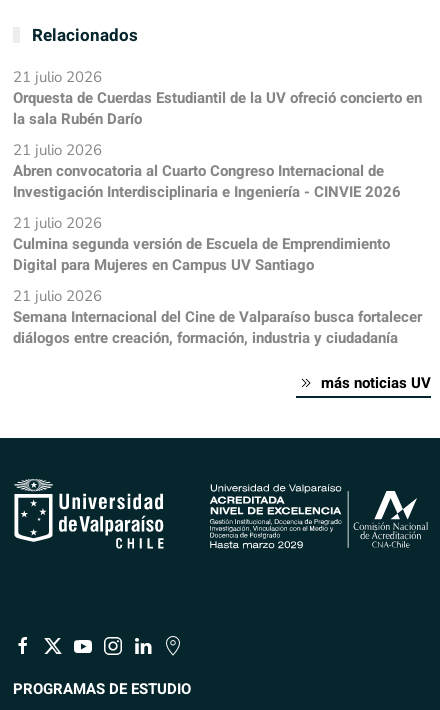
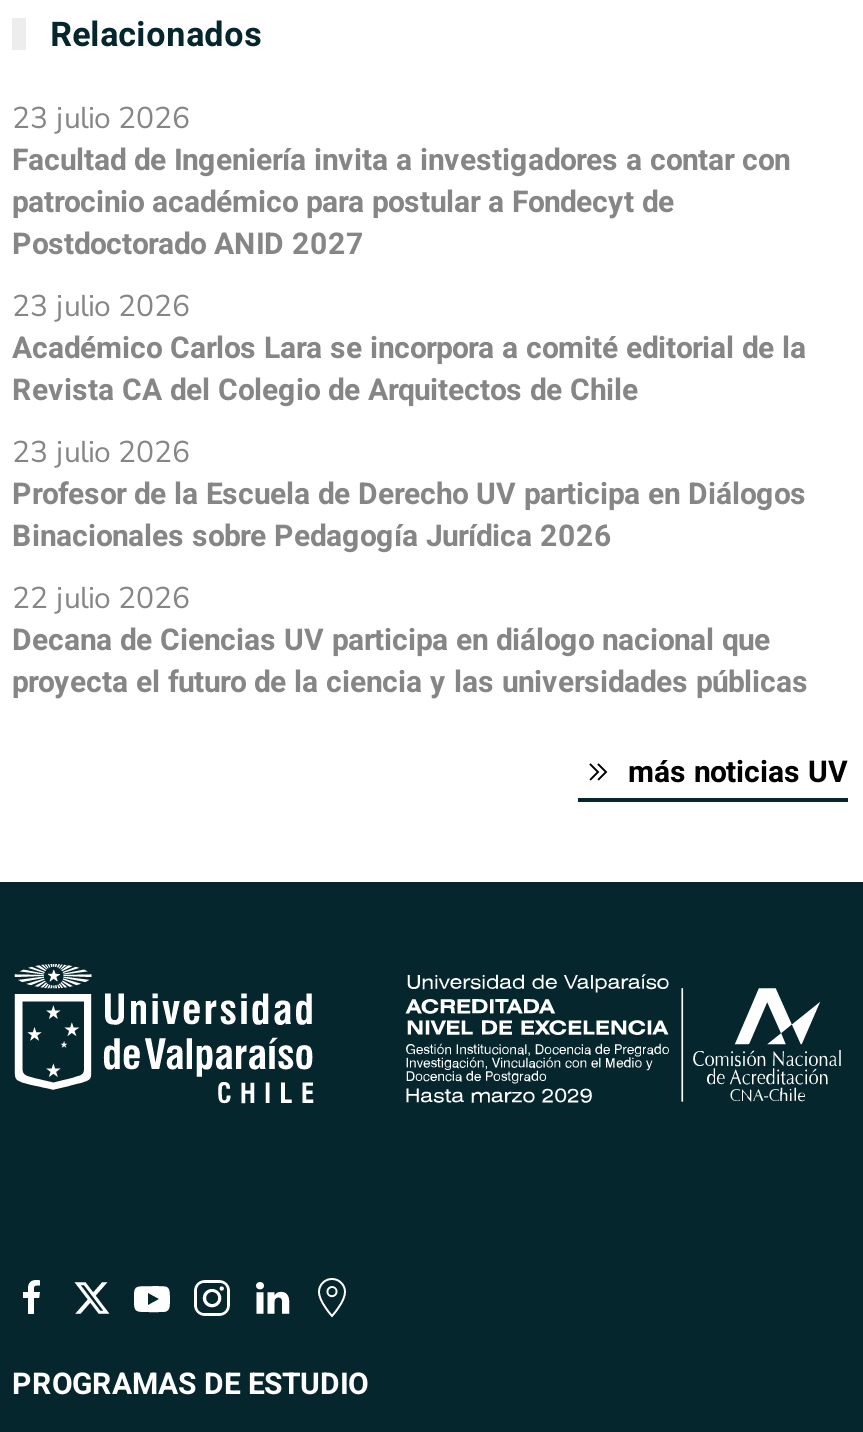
- 21 julio 2026
- Orquesta de Cuerdas Estudiantil de la UV ofreció concierto en
- la sala Rubén Darío
+ 23 julio 2026
+ Facultad de Ingeniería invita a investigadores a contar con
+ patrocinio académico para postular a Fondecyt de
+ Postdoctorado ANID 2027

- 21 julio 2026
- Abren convocatoria al Cuarto Congreso Internacional de
- Investigación Interdisciplinaria e Ingeniería - CINVIE 2026
+ 23 julio 2026
+ Académico Carlos Lara se incorpora a comité editorial de la
+ Revista CA del Colegio de Arquitectos de Chile

- 21 julio 2026
- Culmina segunda versión de Escuela de Emprendimiento
- Digital para Mujeres en Campus UV Santiago
+ 23 julio 2026
+ Profesor de la Escuela de Derecho UV participa en Diálogos
+ Binacionales sobre Pedagogía Jurídica 2026

- 21 julio 2026
- Semana Internacional del Cine de Valparaíso busca fortalecer
- diálogos entre creación, formación, industria y ciudadanía
+ 22 julio 2026
+ Decana de Ciencias UV participa en diálogo nacional que
+ proyecta el futuro de la ciencia y las universidades públicas
